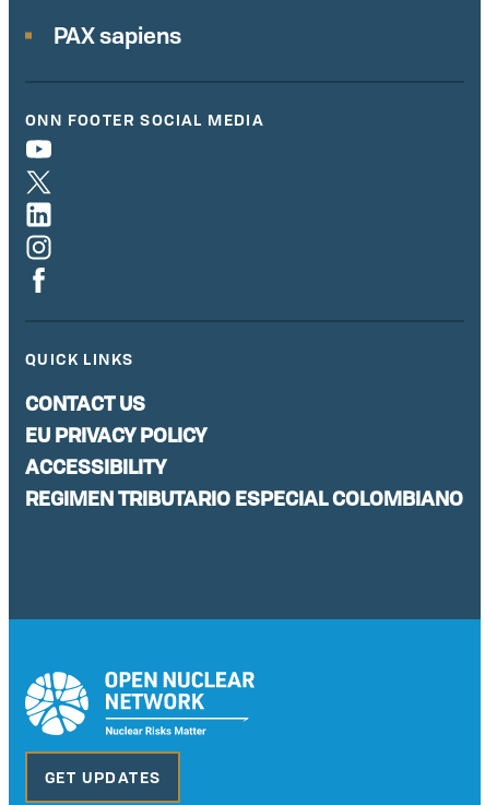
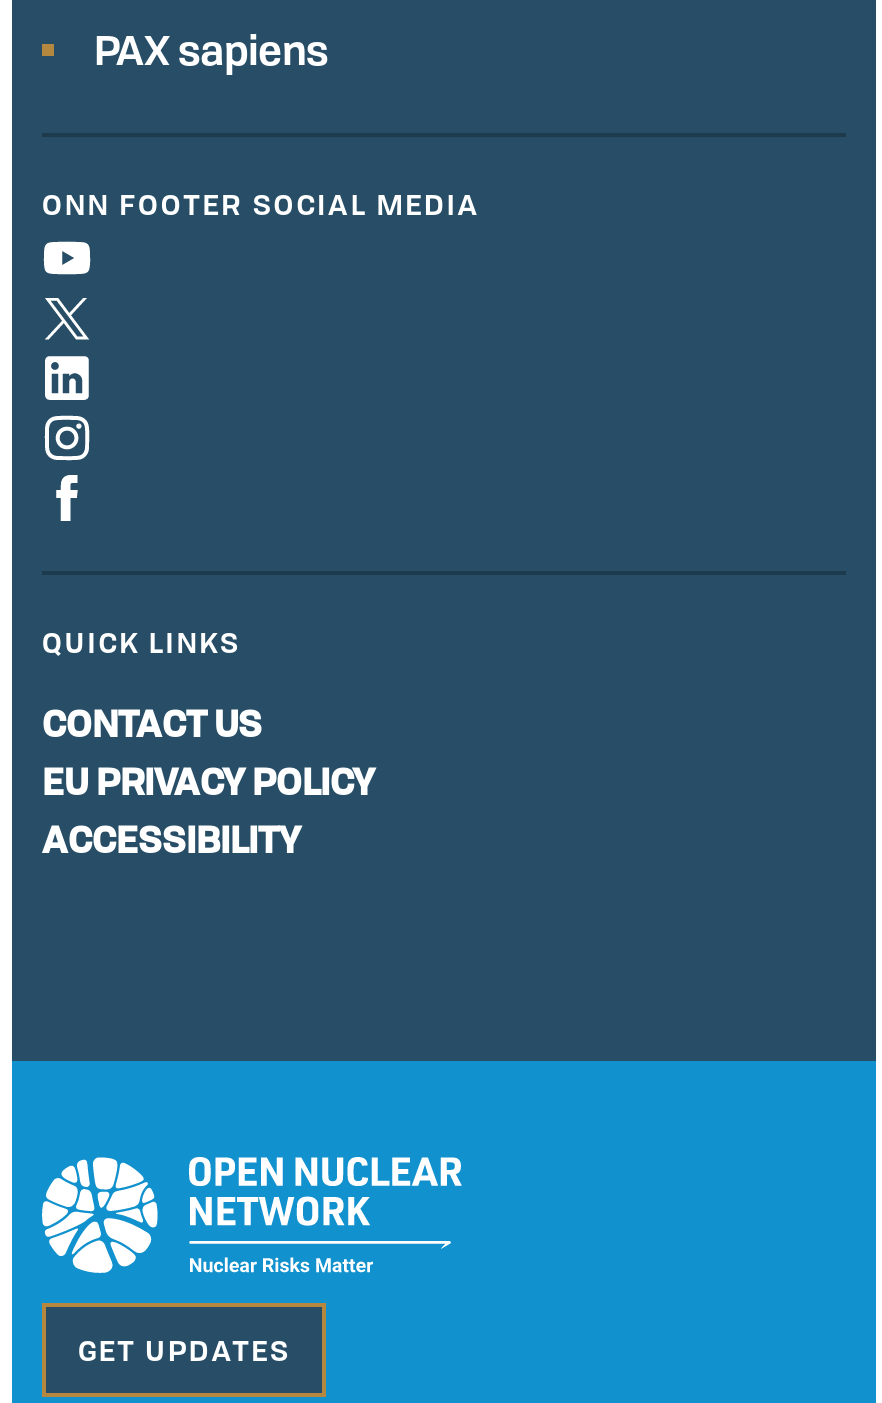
- REGIMEN TRIBUTARIO ESPECIAL COLOMBIANO
